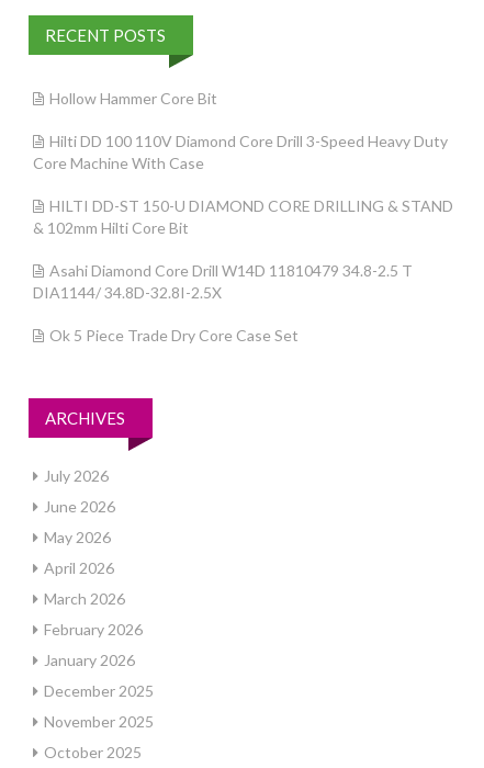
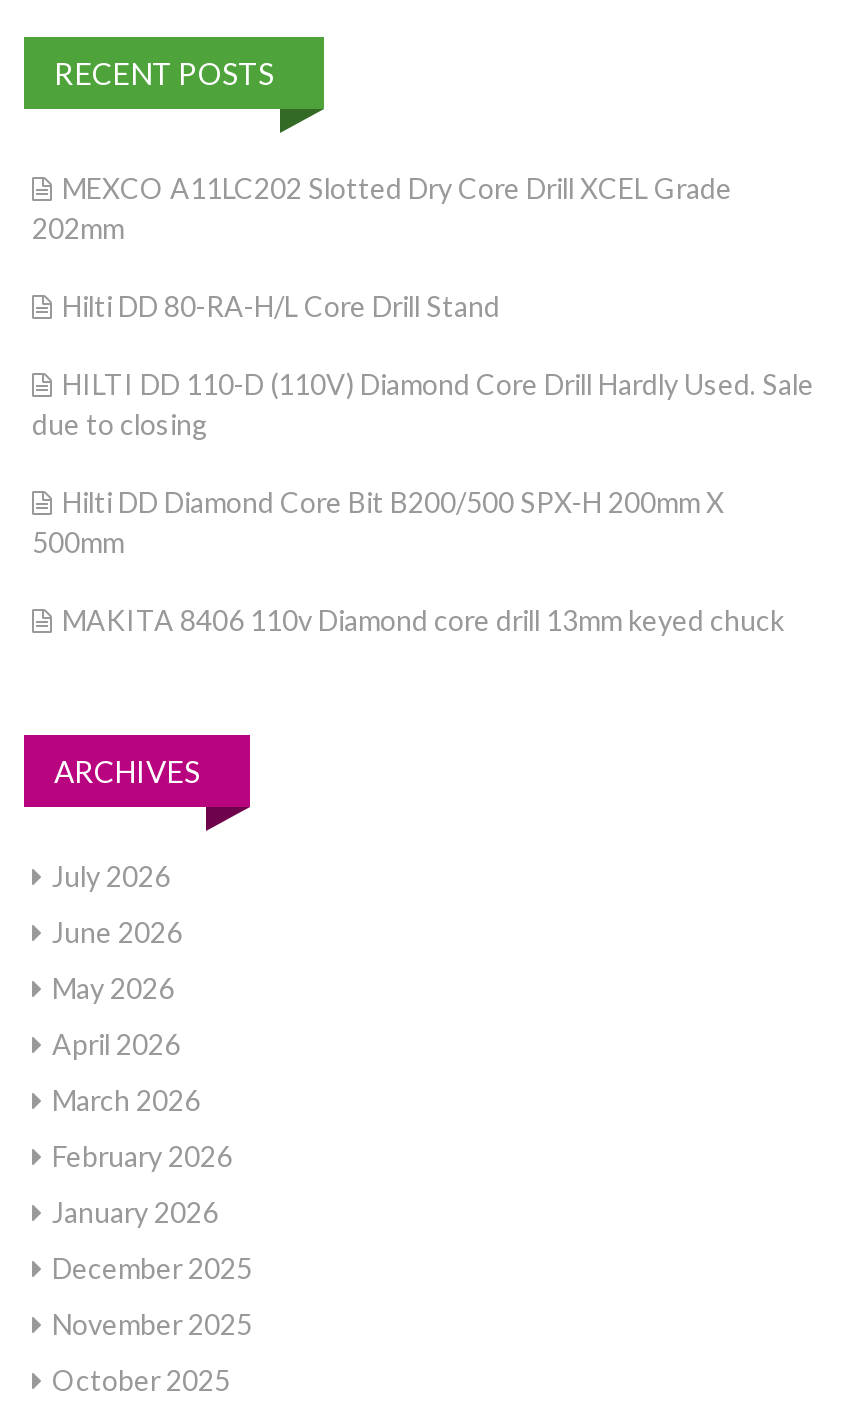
- Hollow Hammer Core Bit
+ MEXCO A11LC202 Slotted Dry Core Drill XCEL Grade
+ 202mm

- Hilti DD 100 110V Diamond Core Drill 3-Speed Heavy Duty
- Core Machine With Case
+ Hilti DD 80-RA-H/L Core Drill Stand

- HILTI DD-ST 150-U DIAMOND CORE DRILLING & STAND
- & 102mm Hilti Core Bit
+ HILTI DD 110-D (110V) Diamond Core Drill Hardly Used. Sale
+ due to closing

- Asahi Diamond Core Drill W14D 11810479 34.8-2.5 T
- DIA1144/ 34.8D-32.8I-2.5X
+ Hilti DD Diamond Core Bit B200/500 SPX-H 200mm X
+ 500mm

- Ok 5 Piece Trade Dry Core Case Set
+ MAKITA 8406 110v Diamond core drill 13mm keyed chuck
